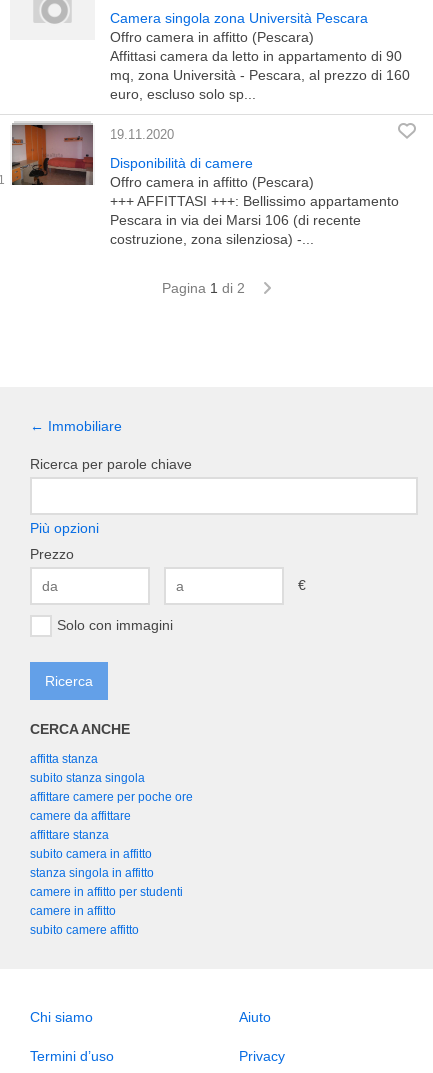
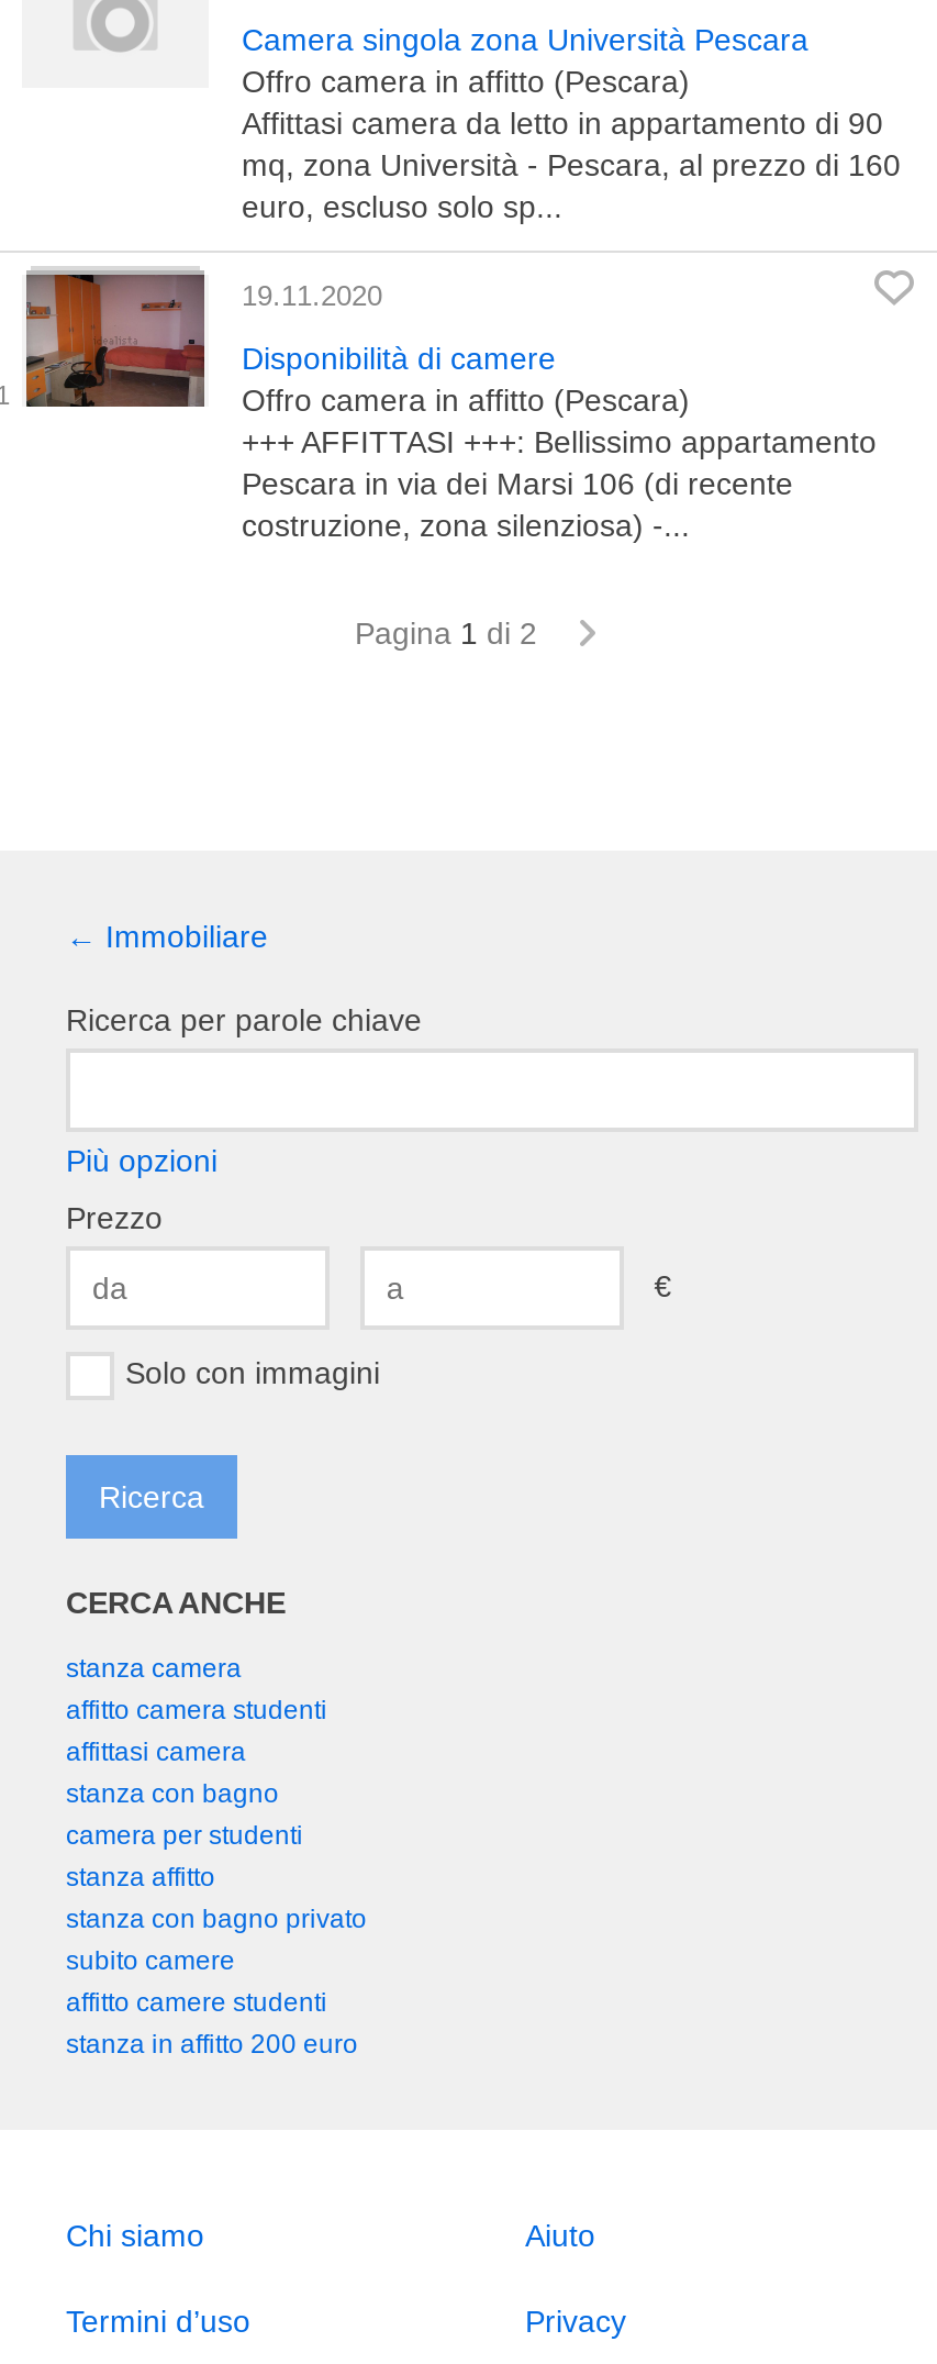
- affitta stanza
- subito stanza singola
- affittare camere per poche ore
- camere da affittare
- affittare stanza
- subito camera in affitto
- stanza singola in affitto
- camere in affitto per studenti
- camere in affitto
- subito camere affitto
+ stanza camera
+ affitto camera studenti
+ affittasi camera
+ stanza con bagno
+ camera per studenti
+ stanza affitto
+ stanza con bagno privato
+ subito camere
+ affitto camere studenti
+ stanza in affitto 200 euro
